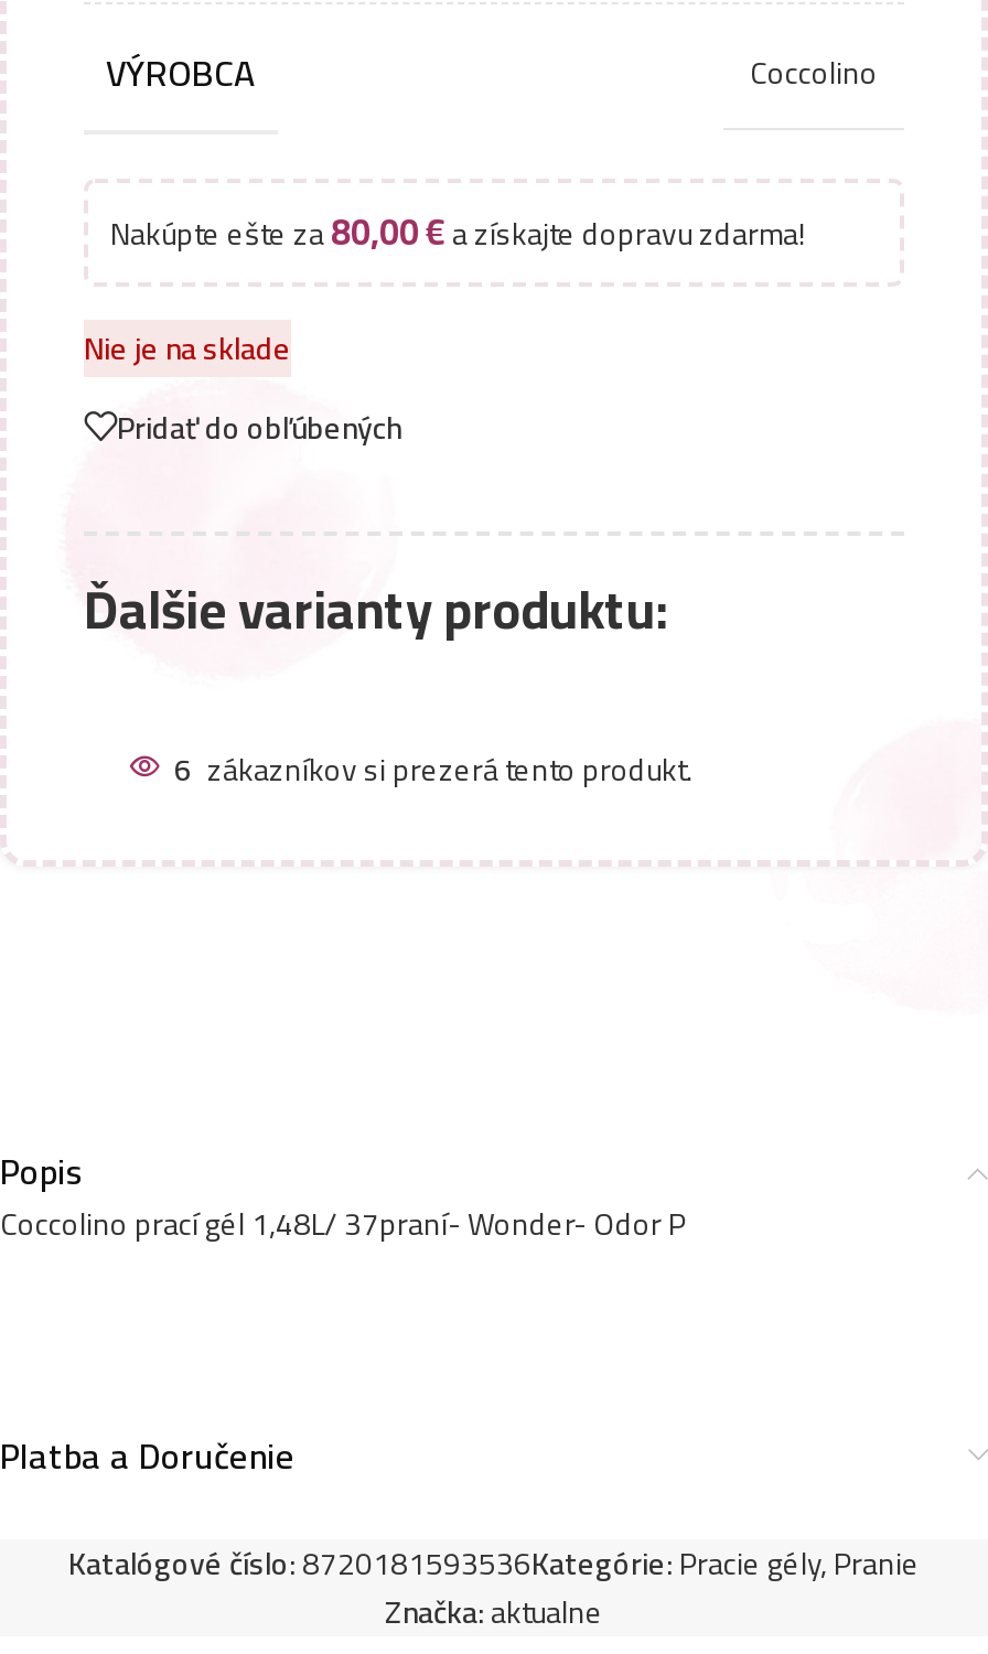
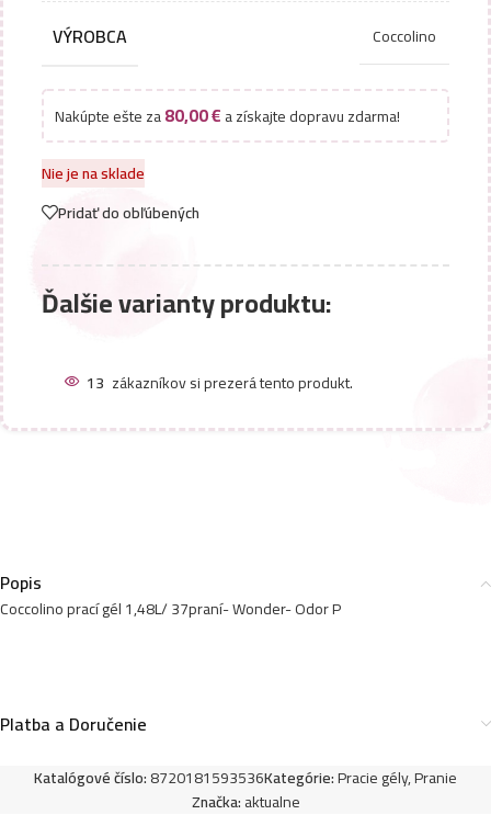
- 6 zákazníkov si prezerá tento produkt.
+ 13 zákazníkov si prezerá tento produkt.
